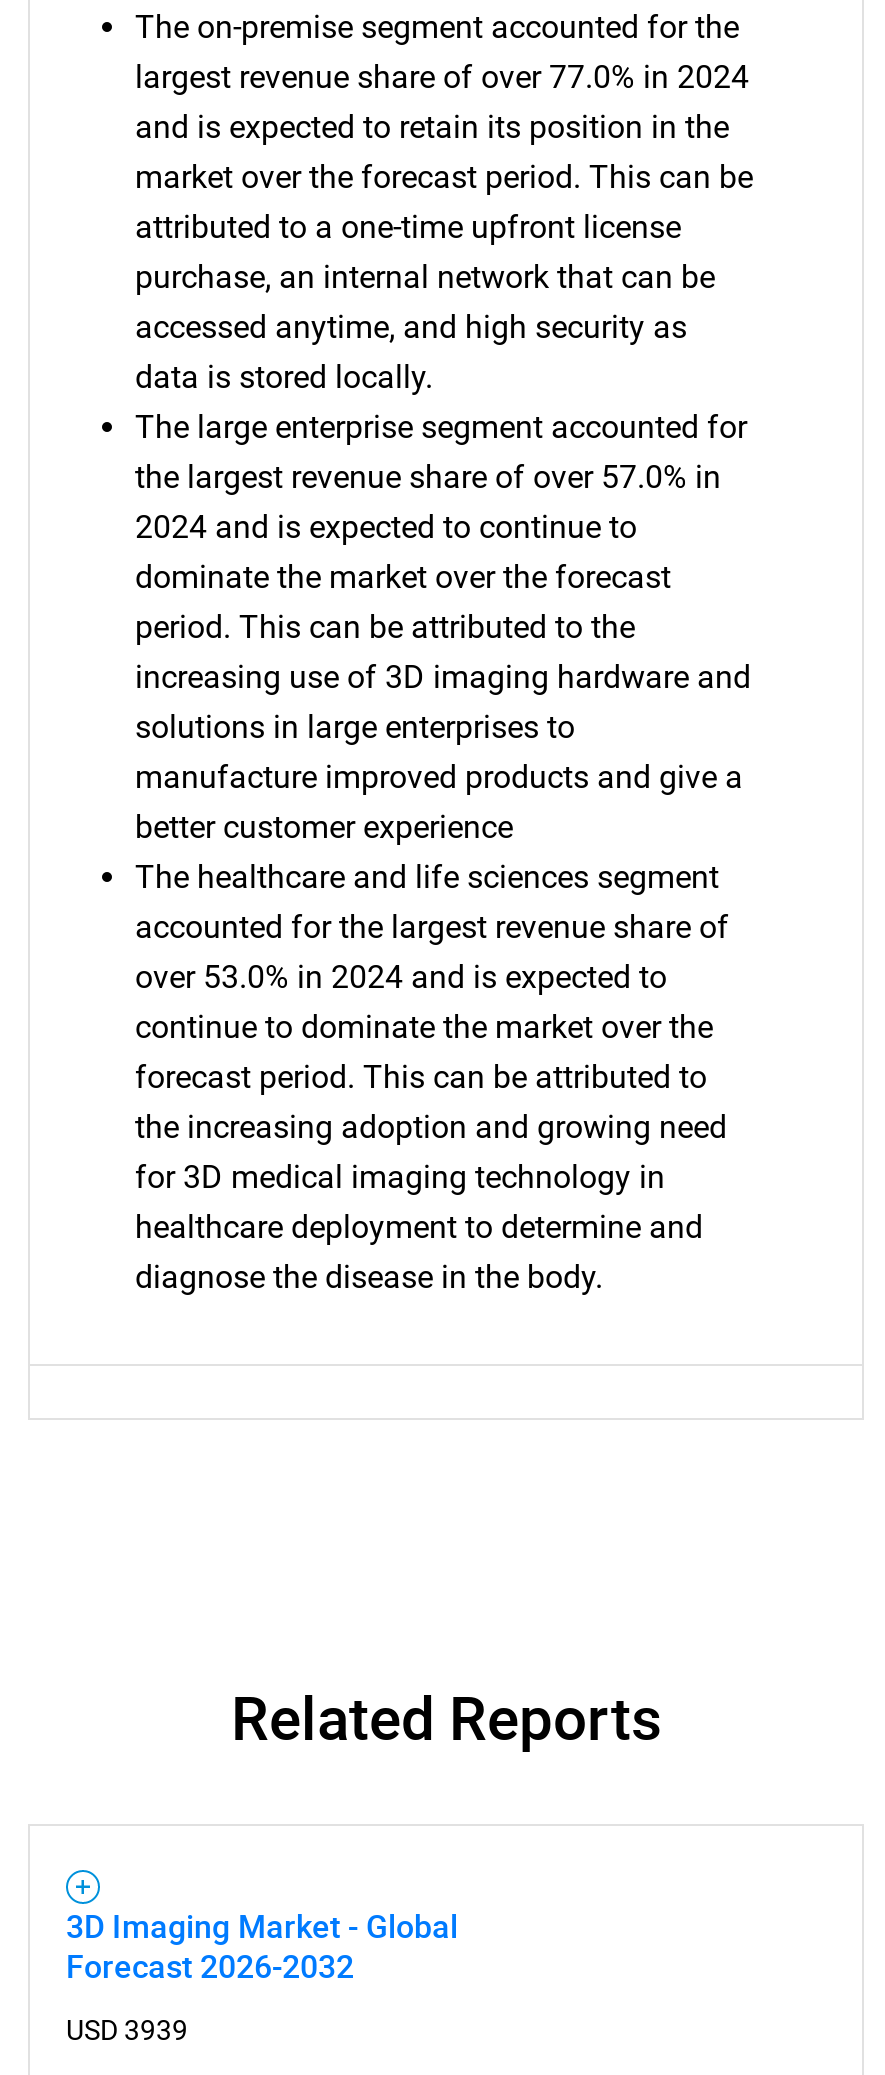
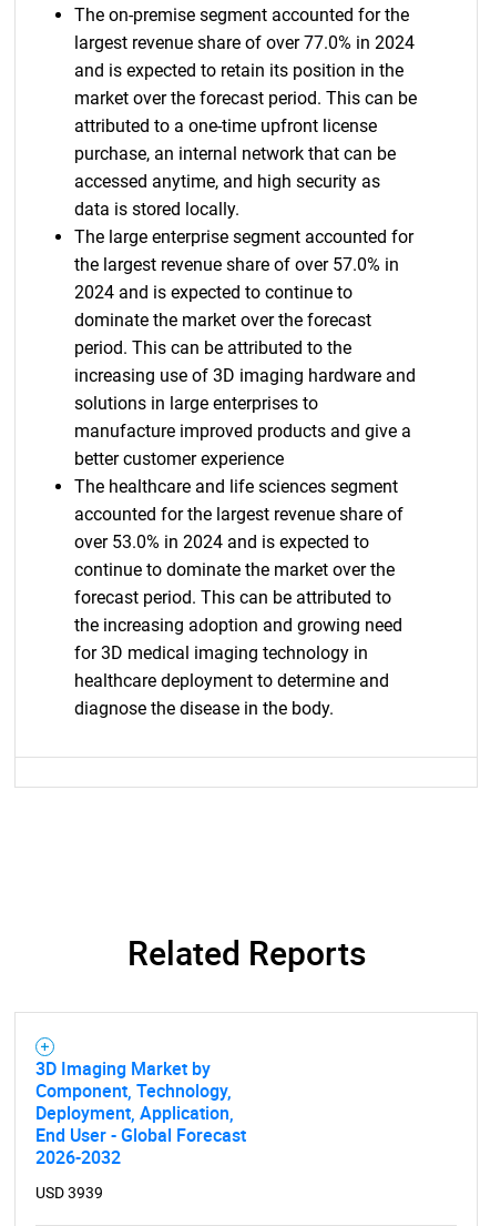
- 3D Imaging Market - Global
- Forecast 2026-2032
+ 3D Imaging Market by
+ Component, Technology,
+ Deployment, Application,
+ End User - Global Forecast
+ 2026-2032
